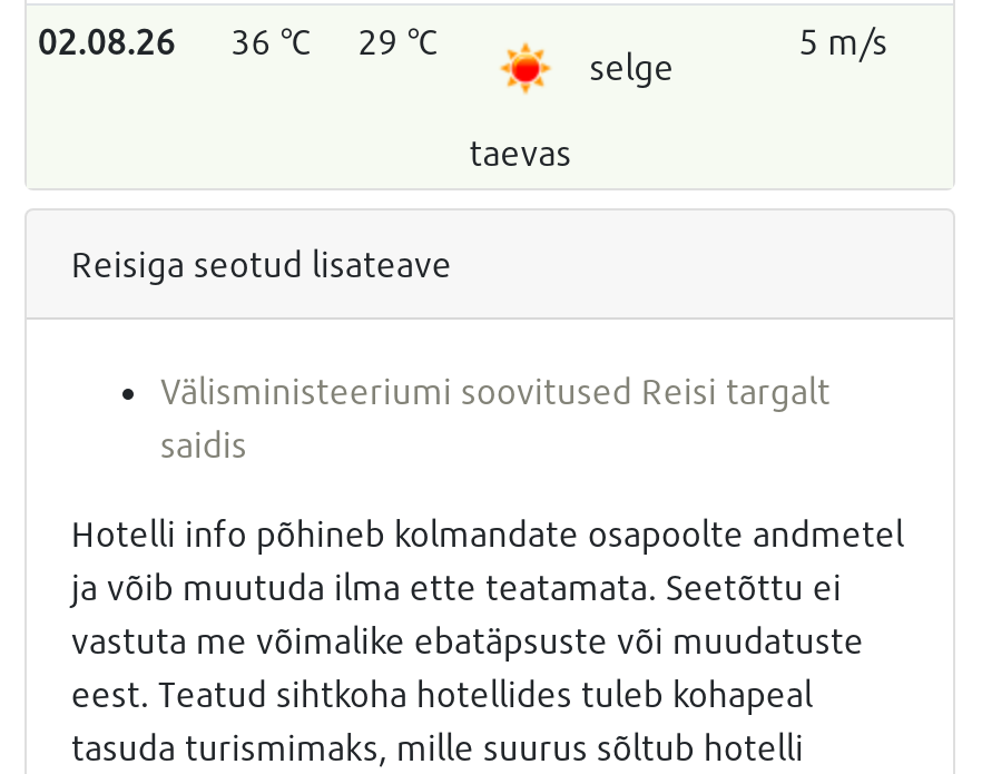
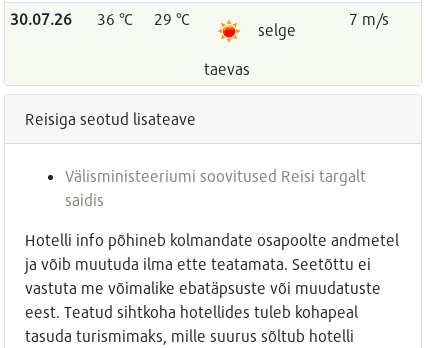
- 02.08.26 36 °C 29 °C
+ 30.07.26 36 °C 29 °C

- 5 m/s
+ 7 m/s
